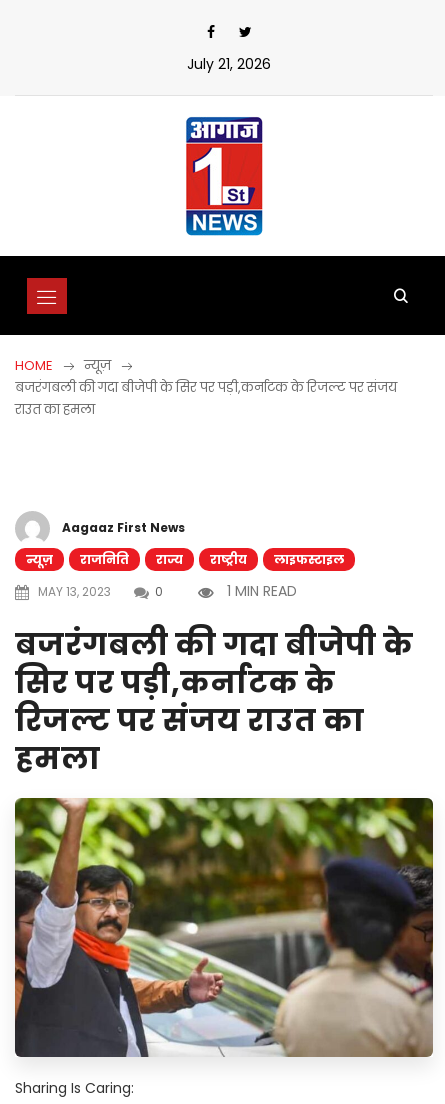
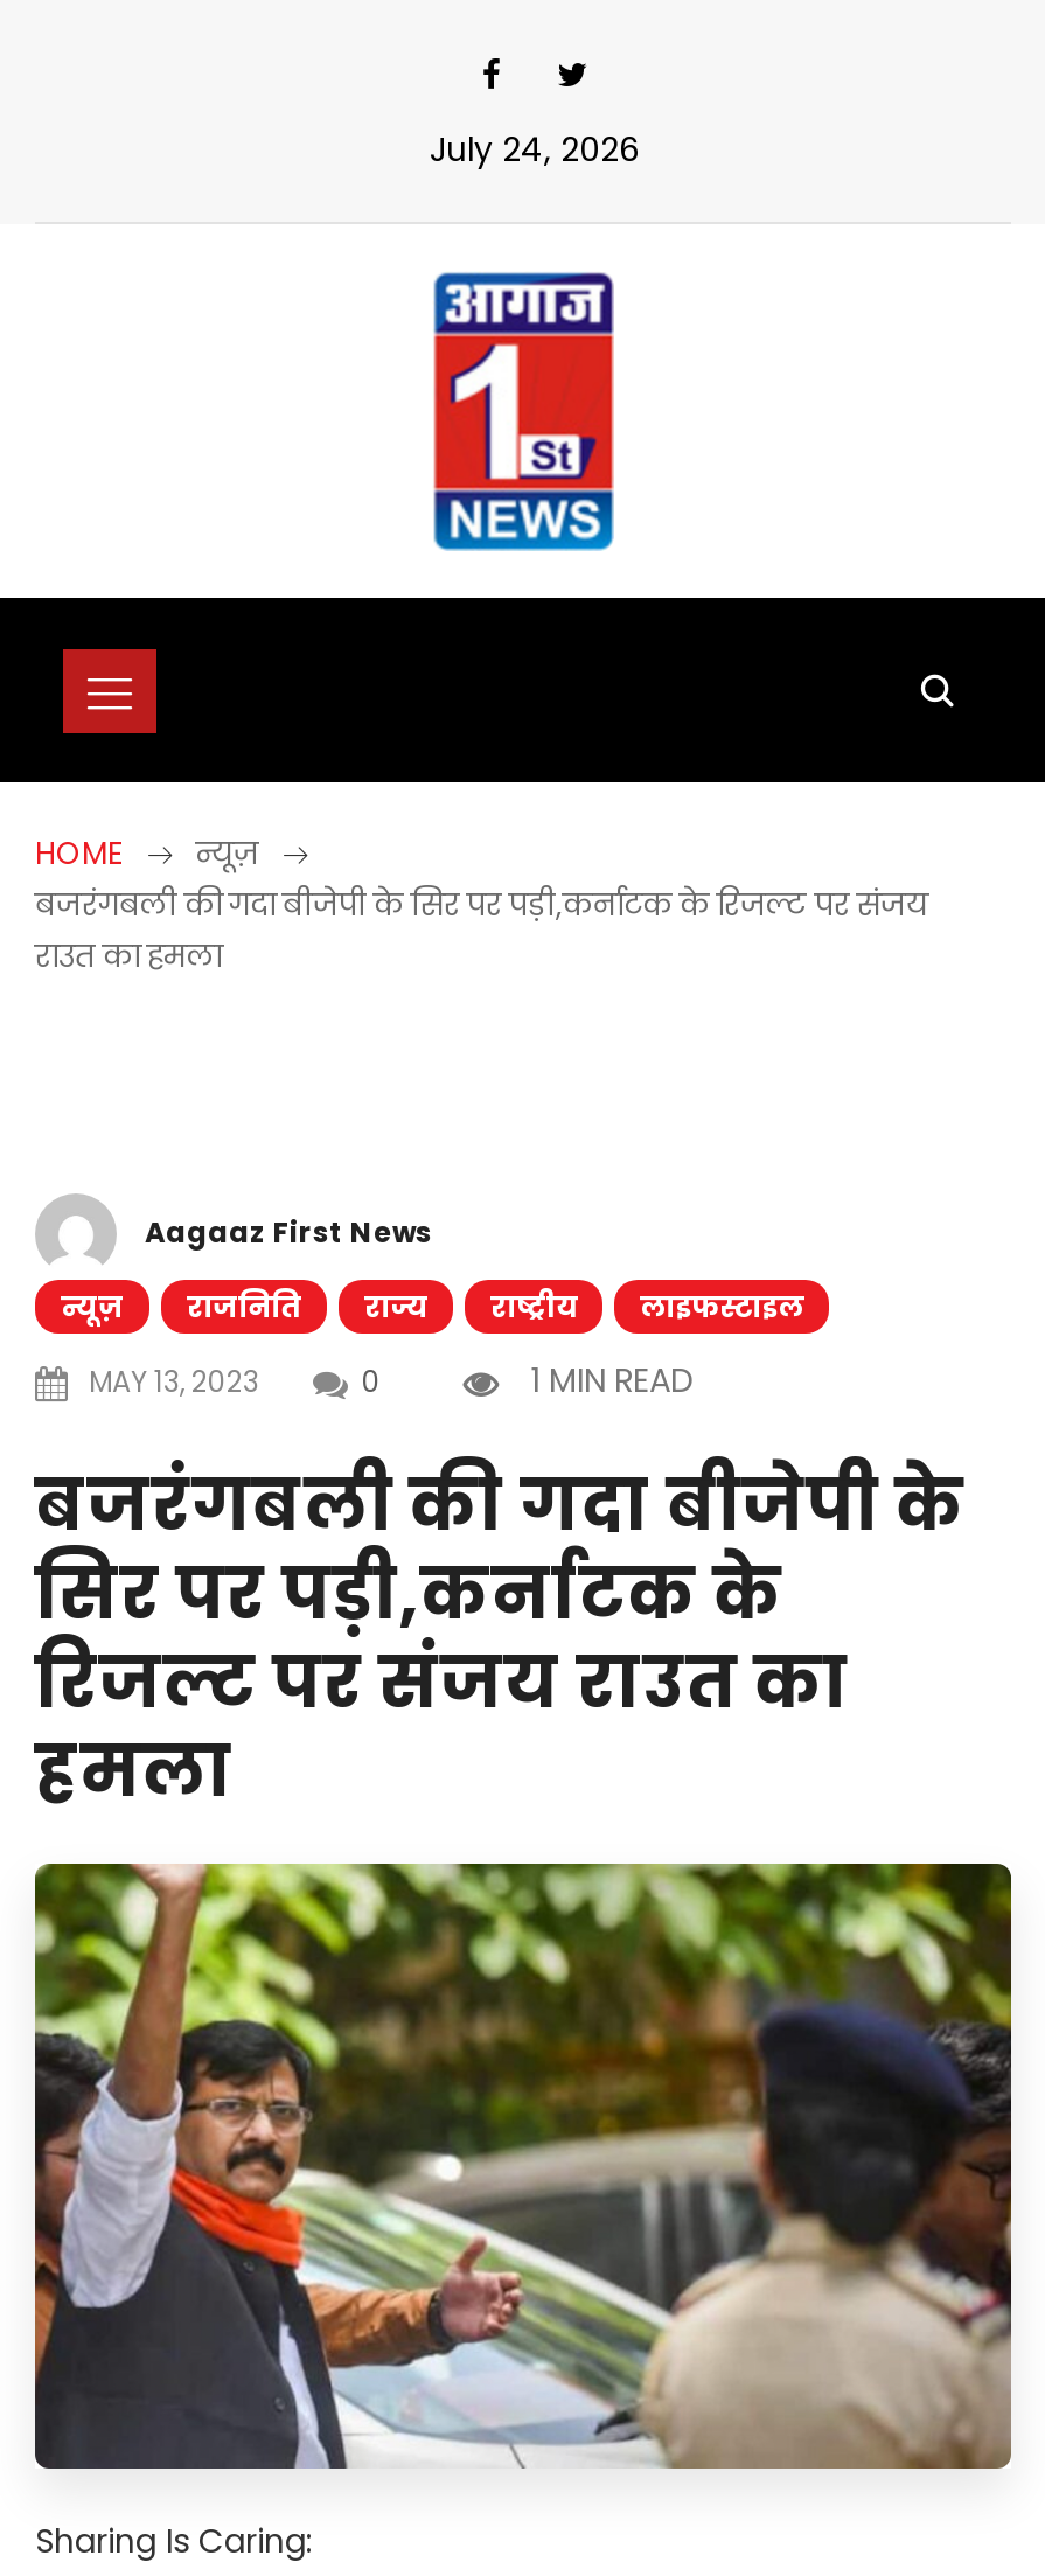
- July 21, 2026
+ July 24, 2026
